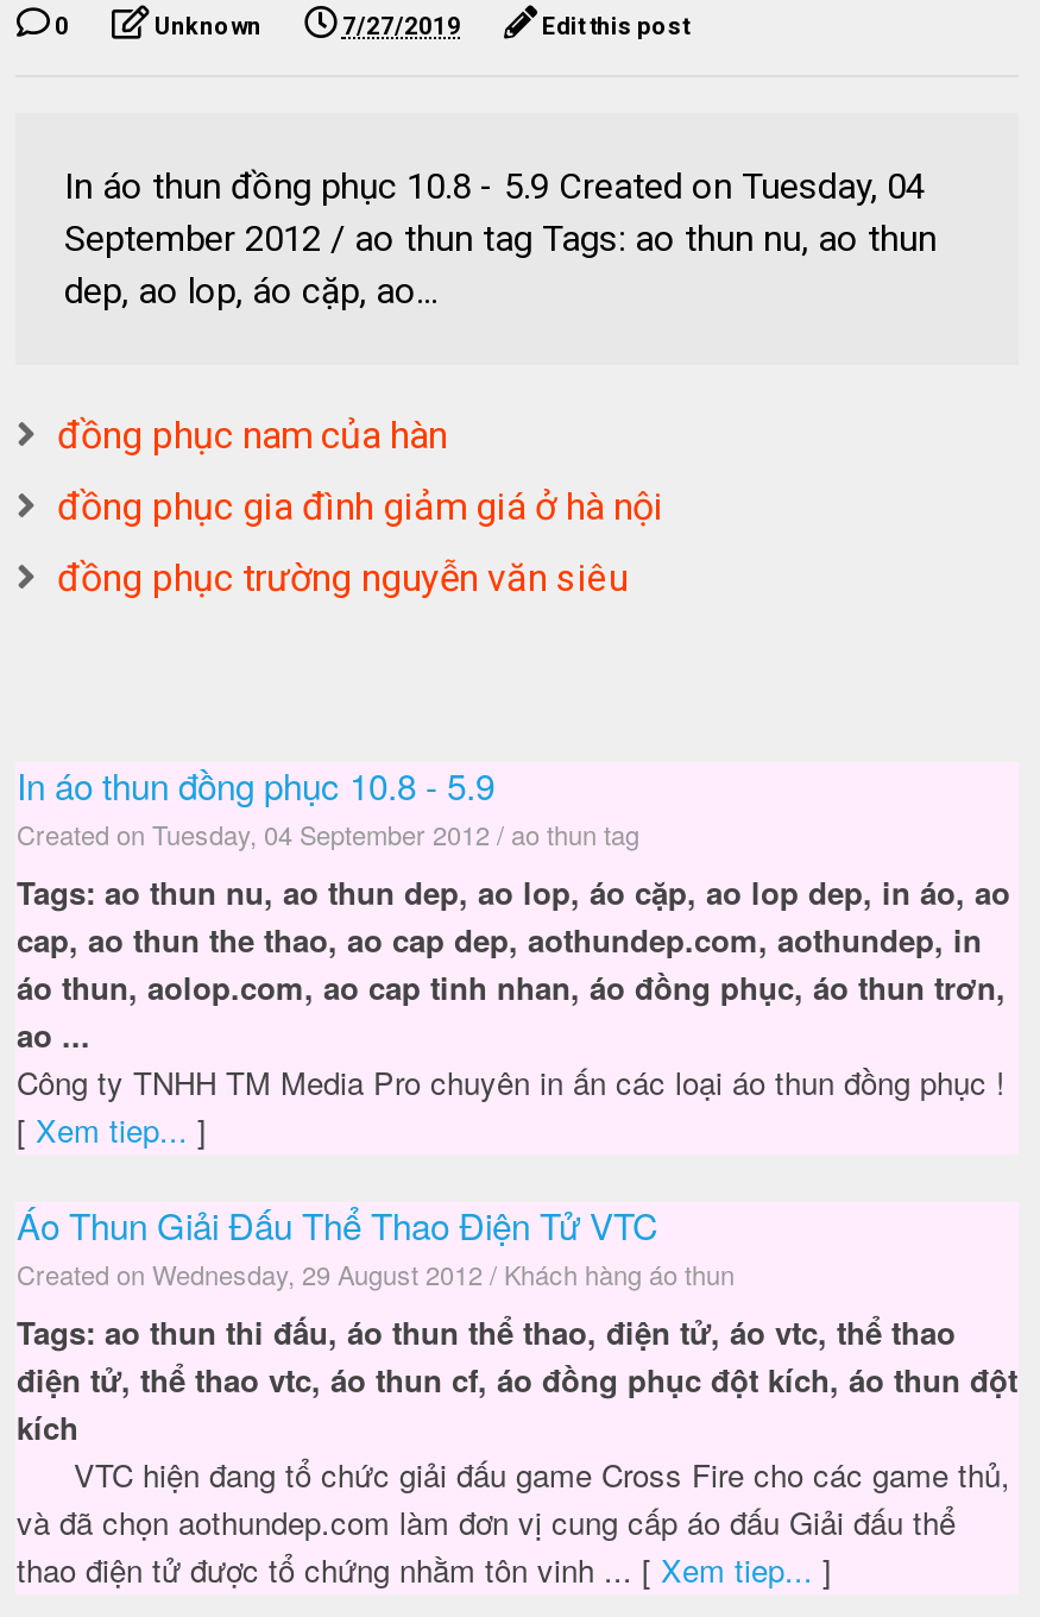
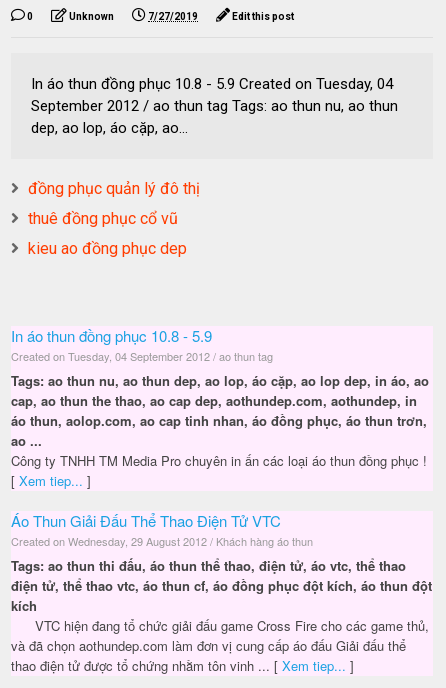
- đồng phục nam của hàn
+ đồng phục quản lý đô thị

- đồng phục gia đình giảm giá ở hà nội
+ thuê đồng phục cổ vũ

- đồng phục trường nguyễn văn siêu
+ kieu ao đồng phục dep
